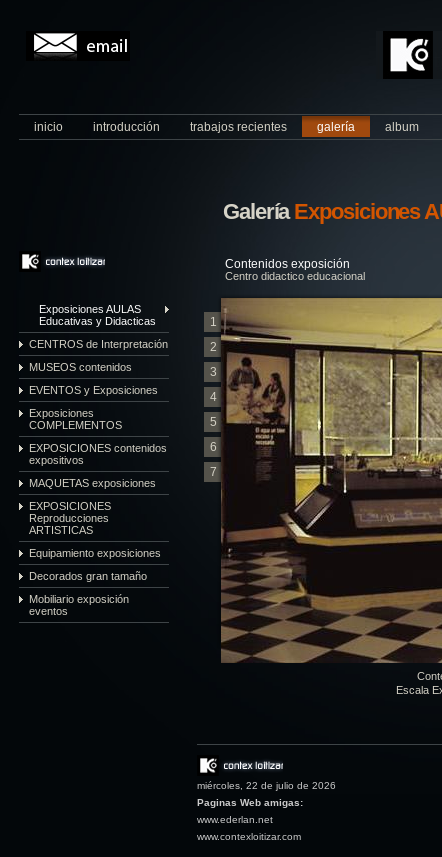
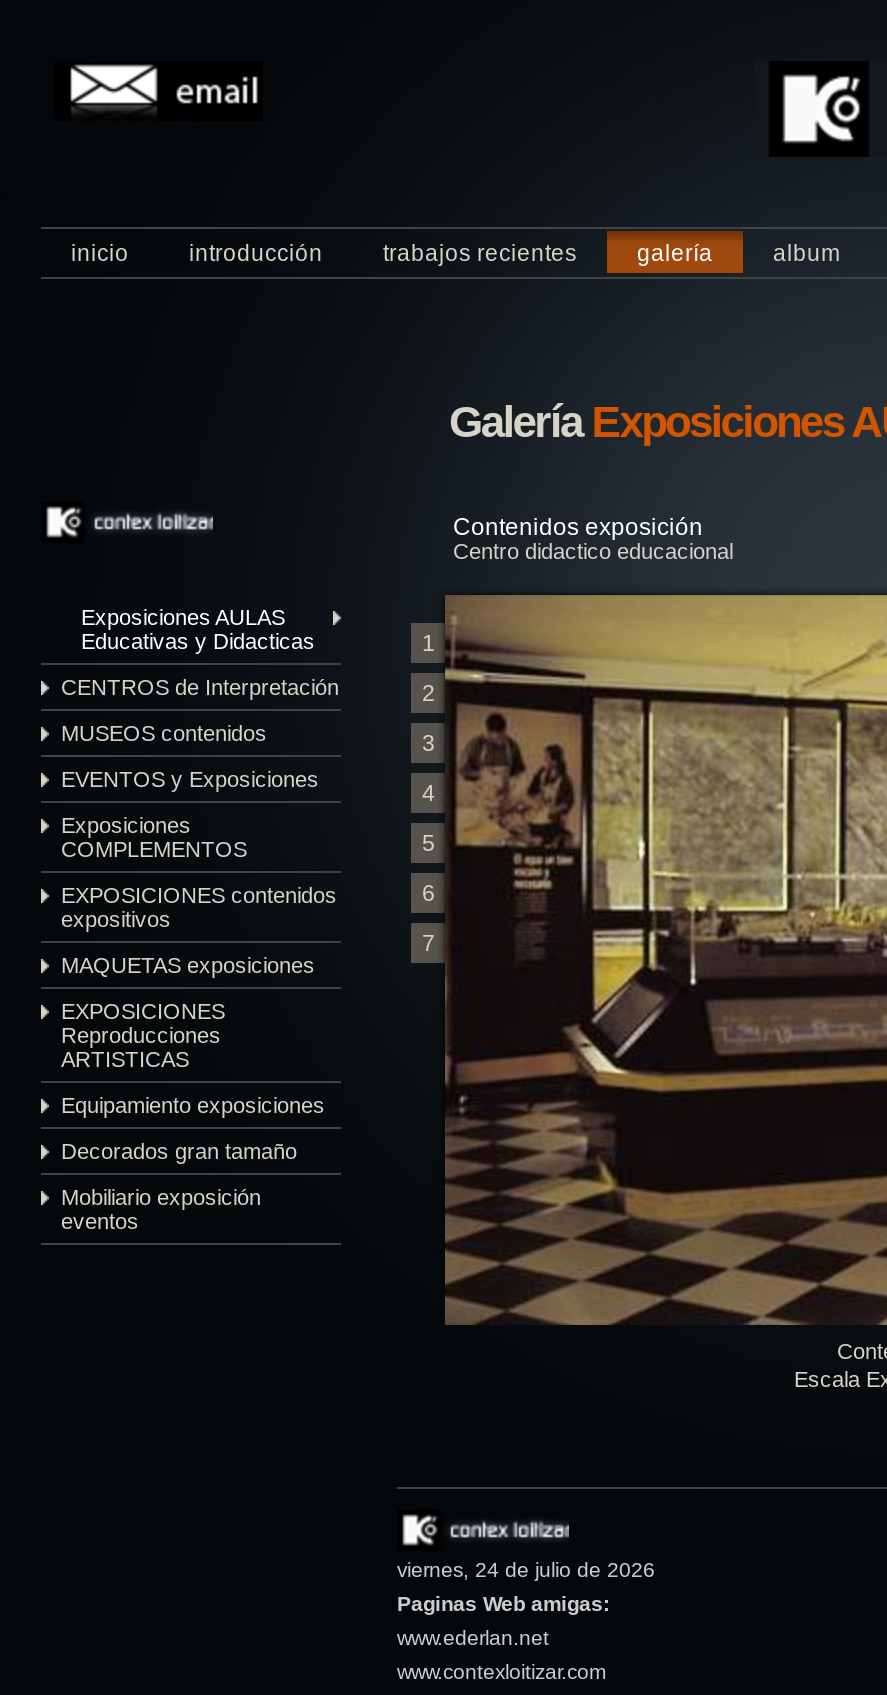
- miércoles, 22 de julio de 2026
+ viernes, 24 de julio de 2026
